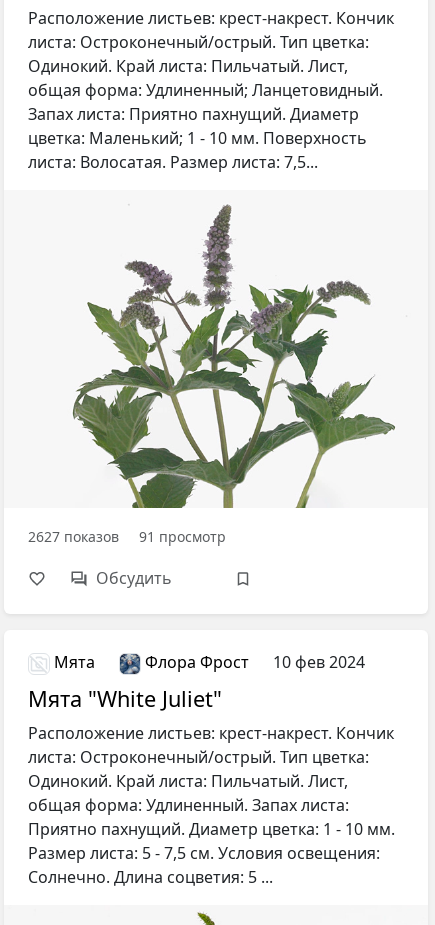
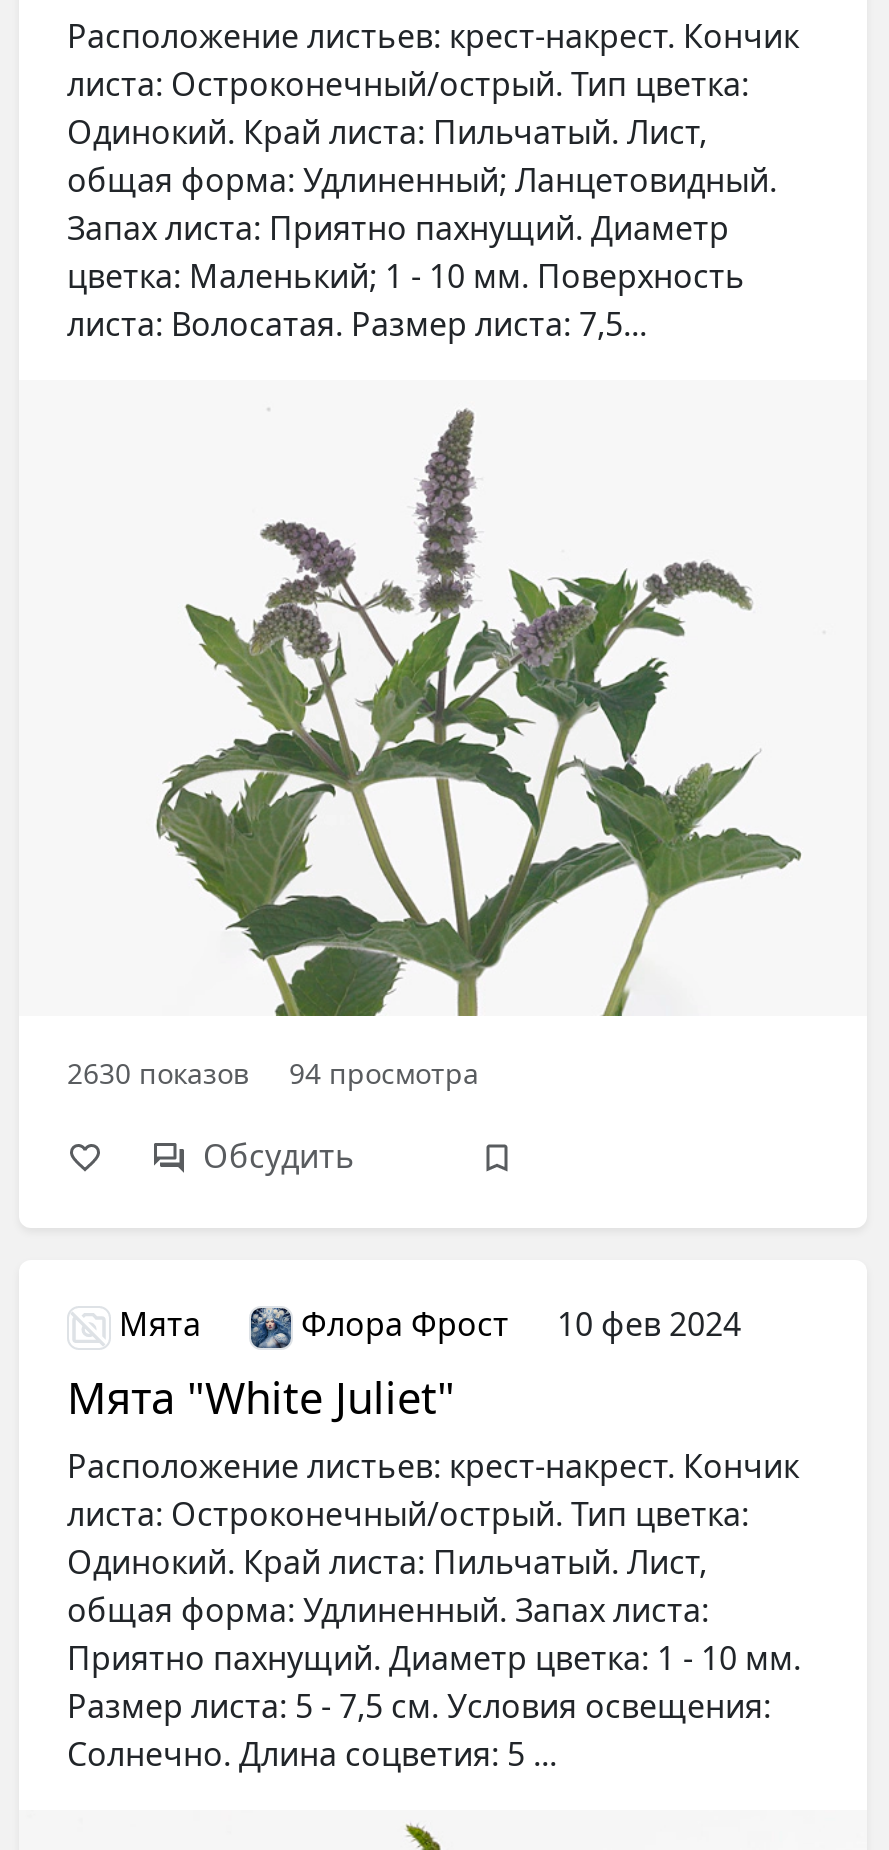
- 2627 показов
- 91 просмотр
+ 2630 показов
+ 94 просмотра
